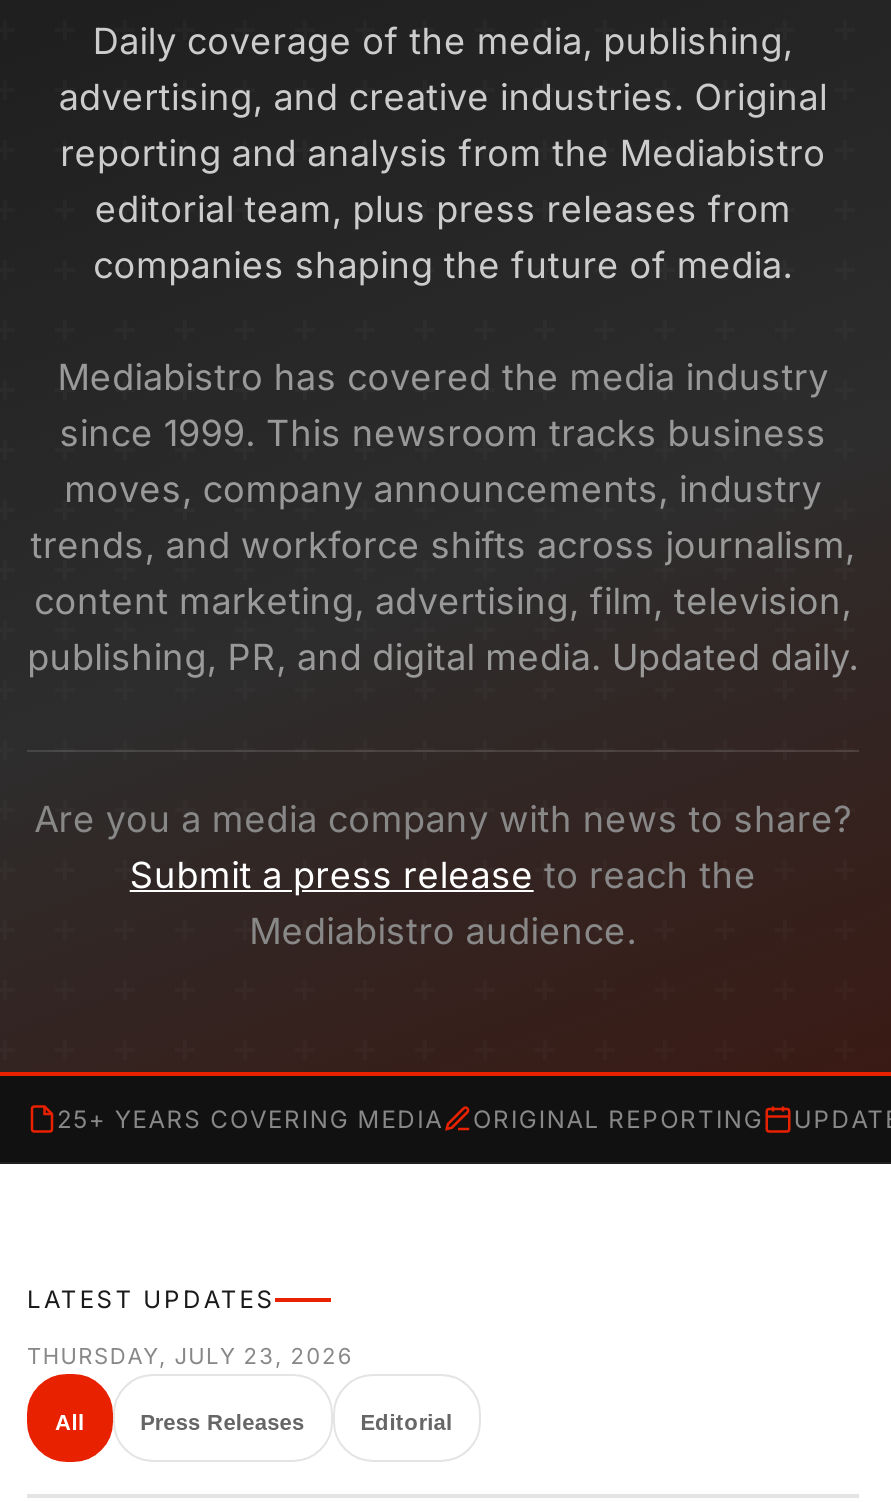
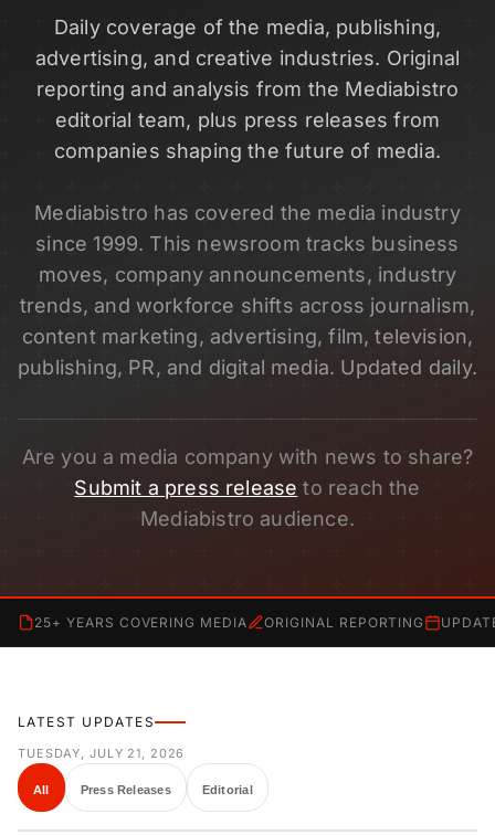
- THURSDAY, JULY 23, 2026
+ TUESDAY, JULY 21, 2026
